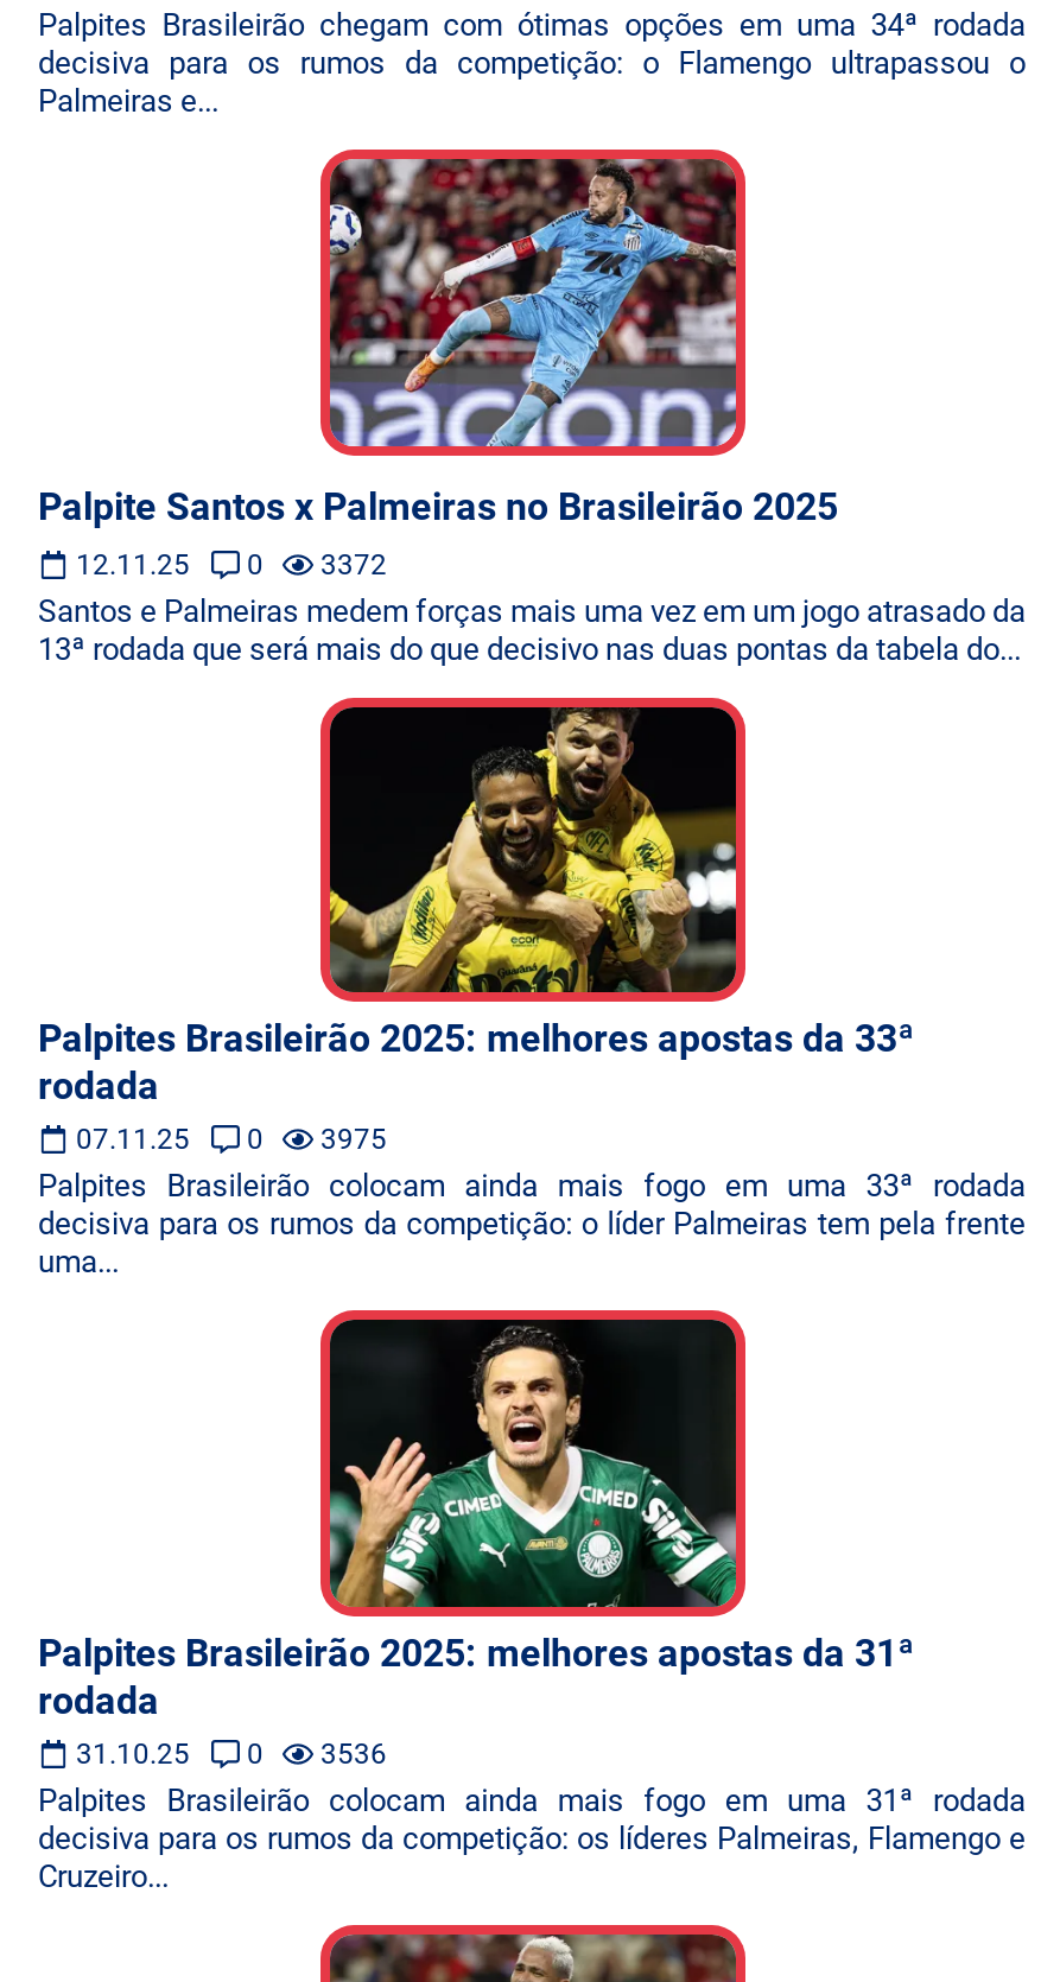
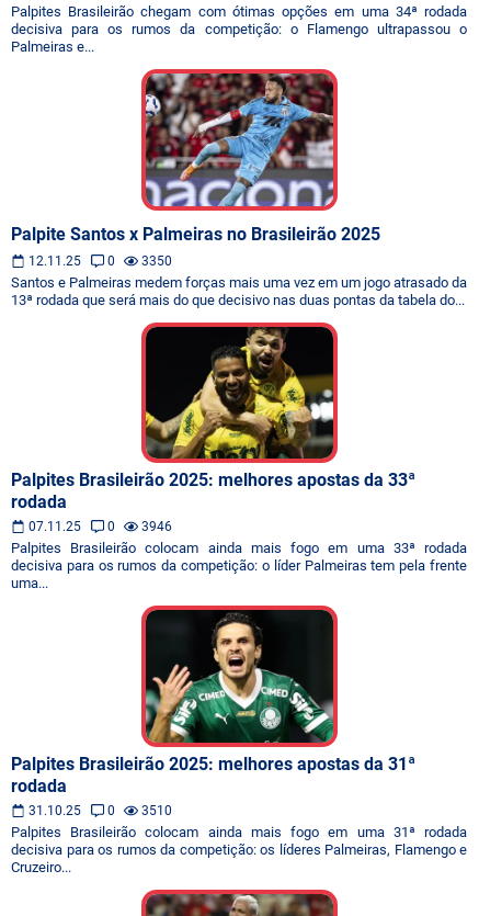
- 12.11.25 0 3372
+ 12.11.25 0 3350

- 07.11.25 0 3975
+ 07.11.25 0 3946

- 31.10.25 0 3536
+ 31.10.25 0 3510
